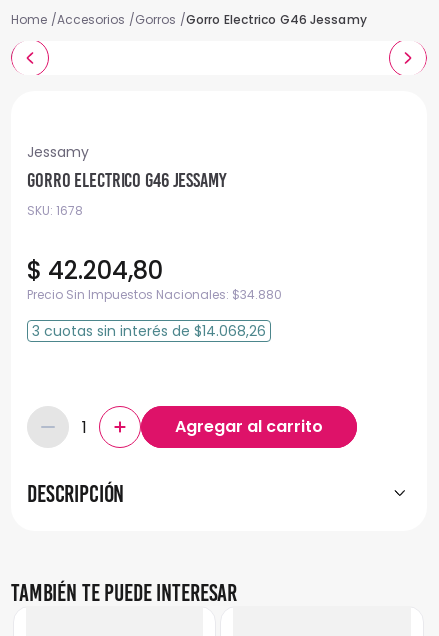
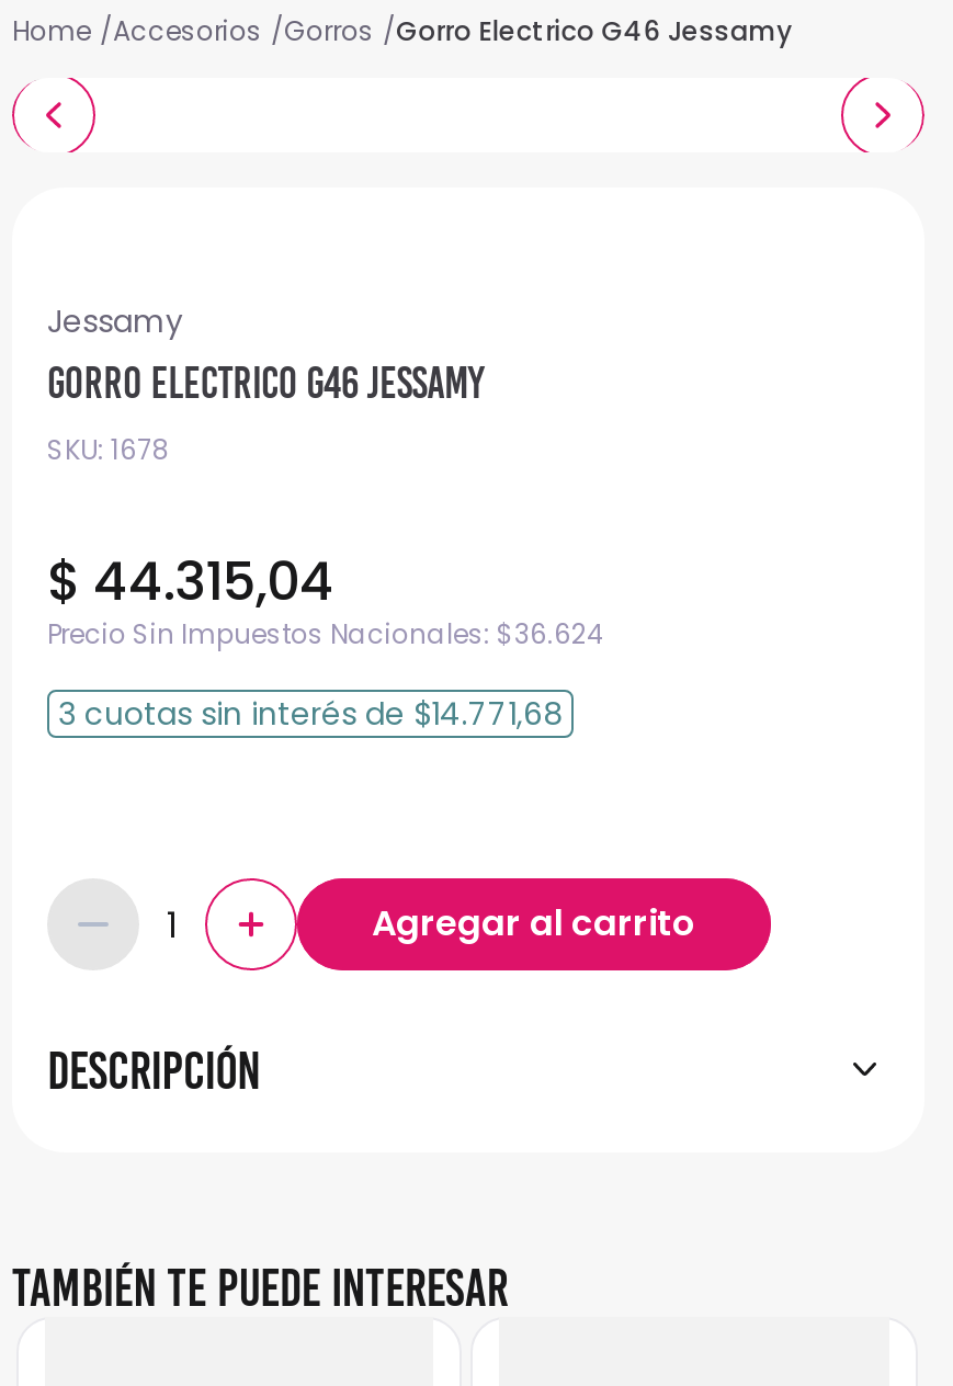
- $ 42.204,80
+ $ 44.315,04

- Precio Sin Impuestos Nacionales: $34.880
+ Precio Sin Impuestos Nacionales: $36.624

- 3 cuotassin interésde$14.068,26
+ 3 cuotassin interésde$14.771,68
